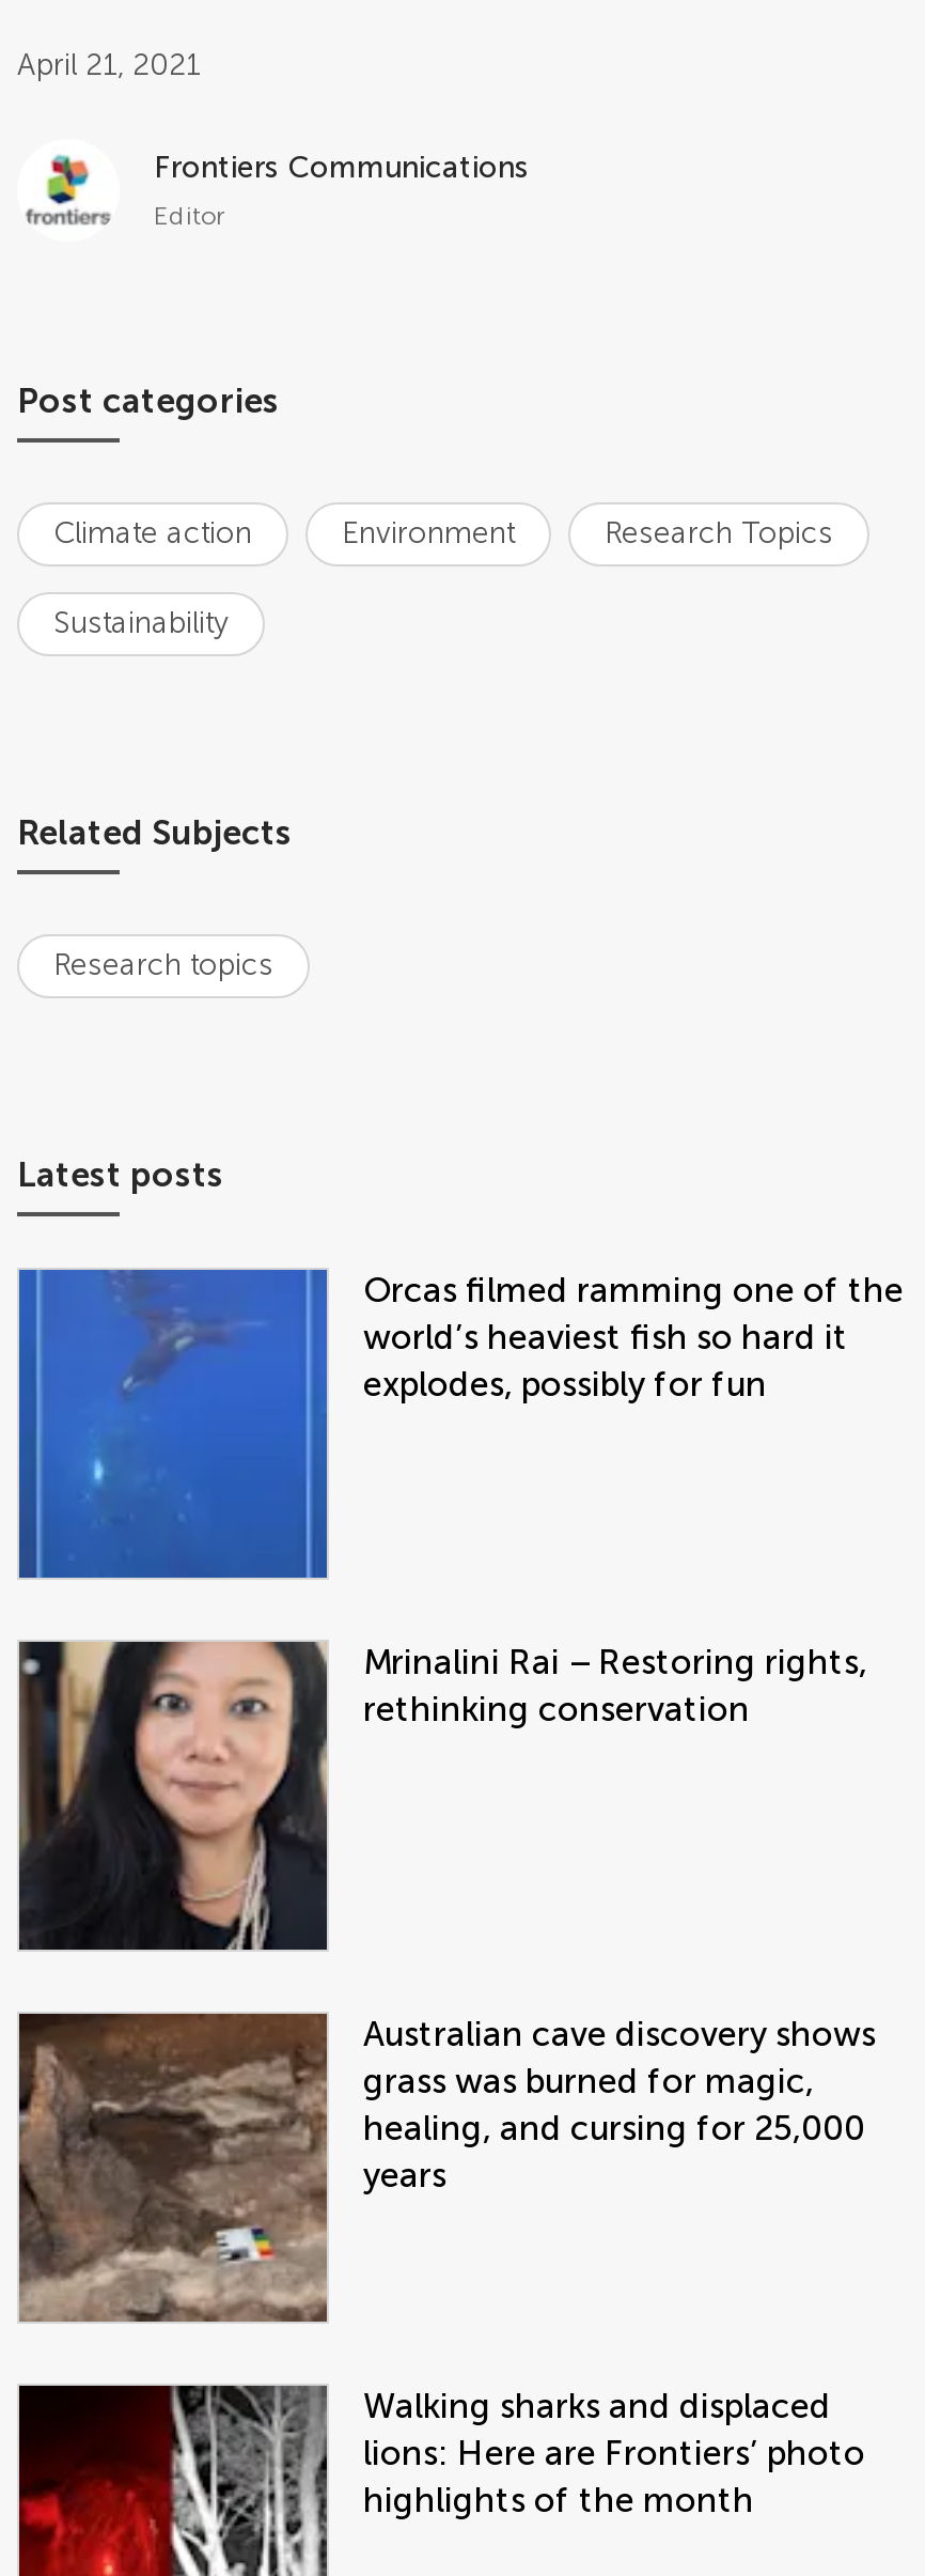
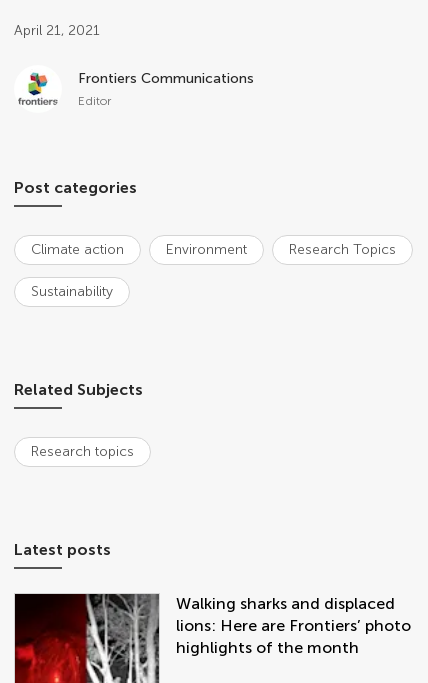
- [image]
- Orcas filmed ramming one of the
- world’s heaviest fish so hard it
- explodes, possibly for fun

- [image]
- Mrinalini Rai – Restoring rights,
- rethinking conservation

- [image]
- Australian cave discovery shows
- grass was burned for magic,
- healing, and cursing for 25,000
- years
